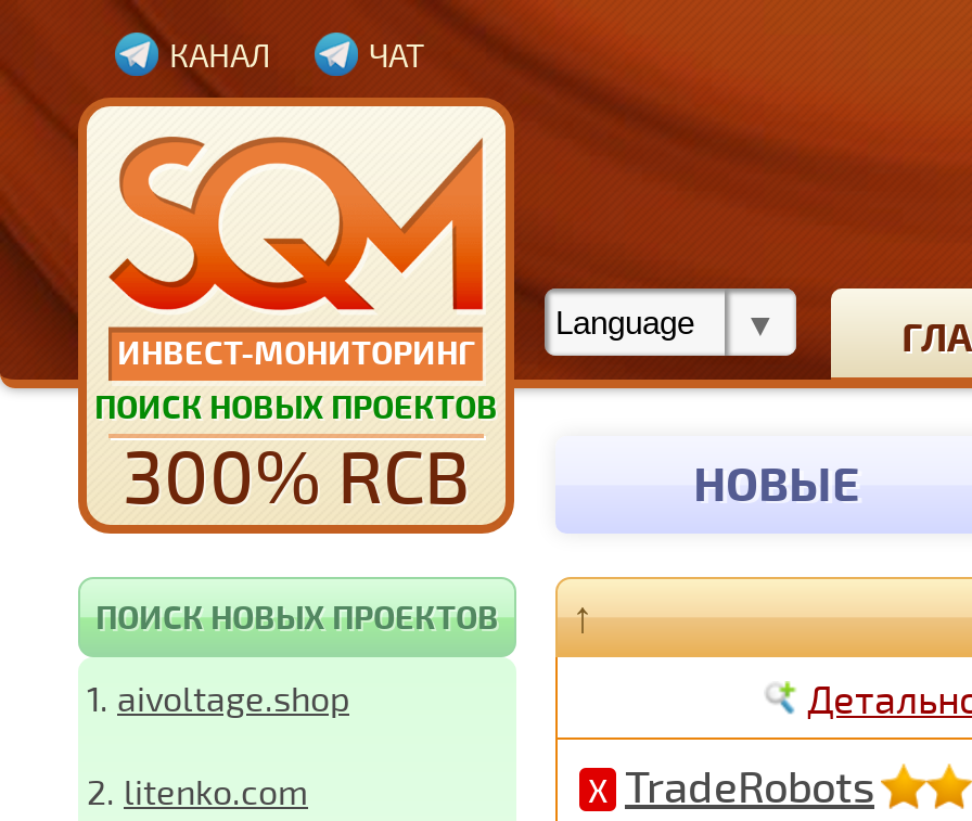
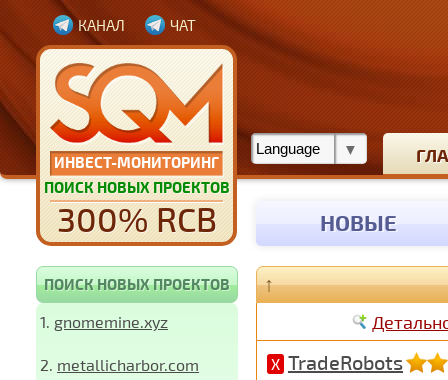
- 1. aivoltage.shop
+ 1. gnomemine.xyz

- 2. litenko.com
+ 2. metallicharbor.com
